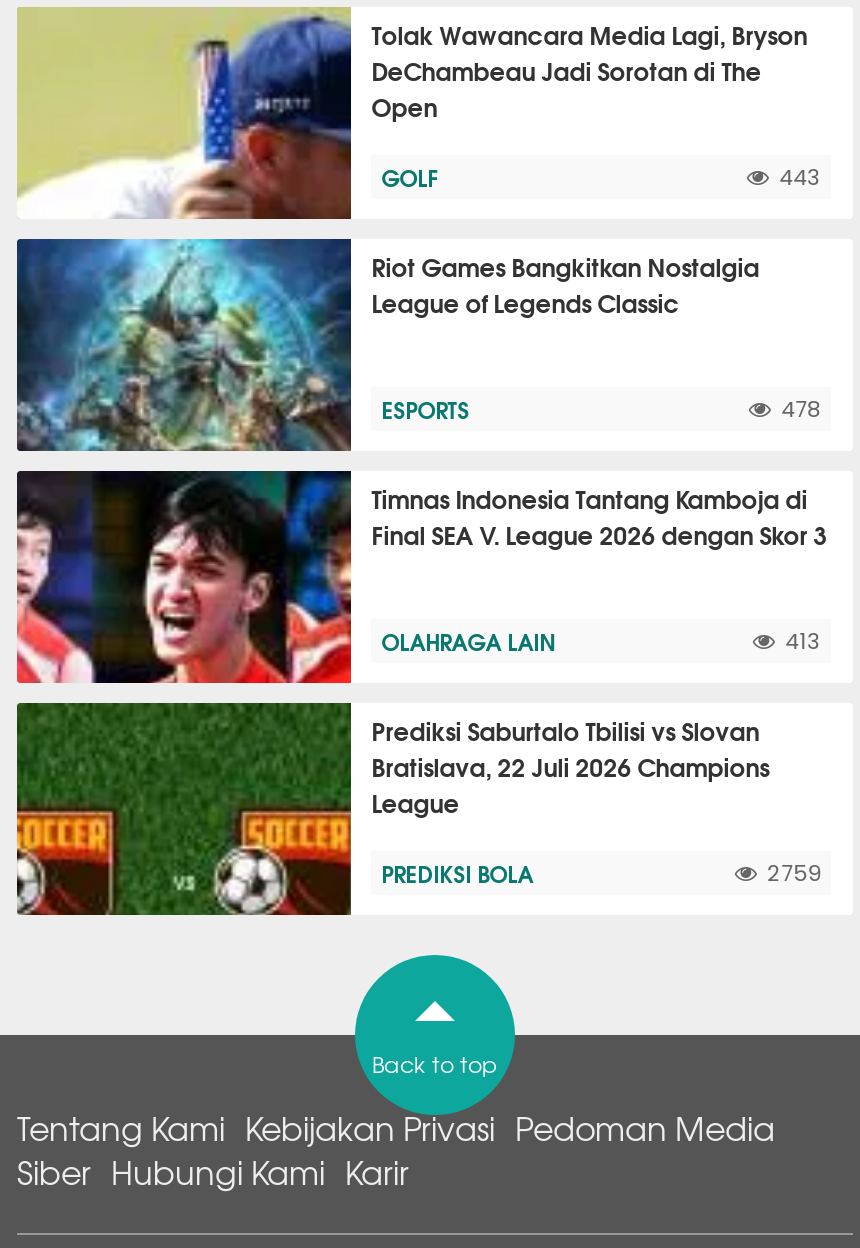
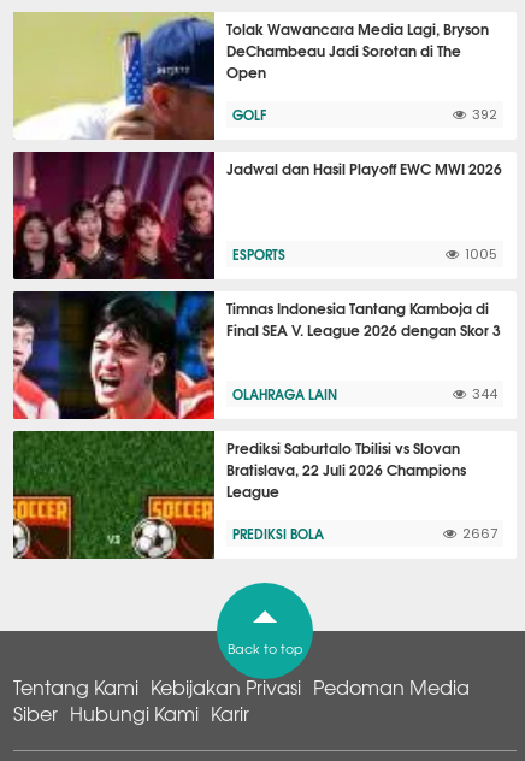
- 443
+ 392

- [image]
- Riot Games Bangkitkan Nostalgia
- League of Legends Classic
+ [image]
+ Jadwal dan Hasil Playoff EWC MWI 2026

- 478
+ 1005

- 413
+ 344

- 2759
+ 2667
